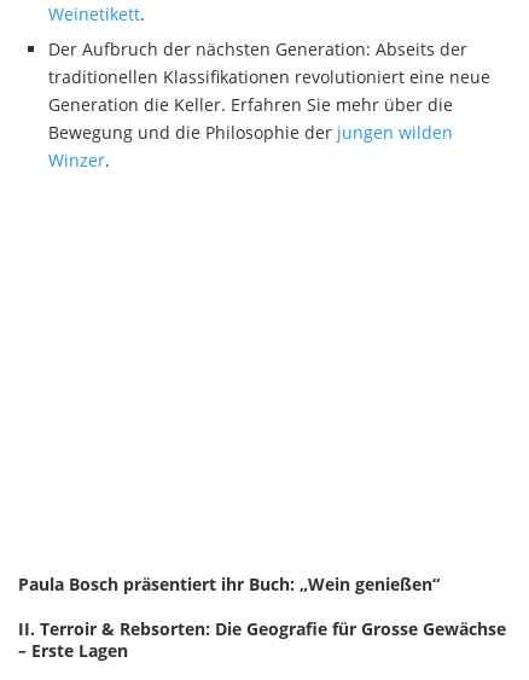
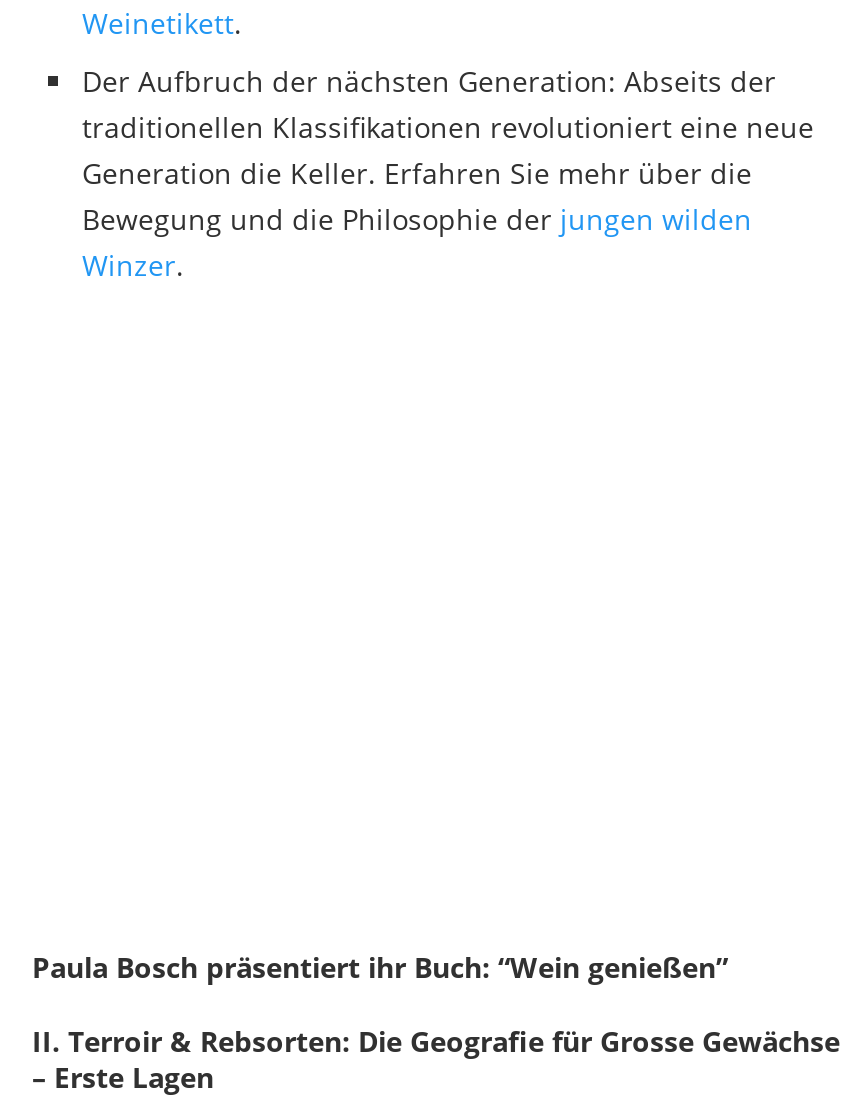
- Paula Bosch präsentiert ihr Buch: „Wein genießen“
+ Paula Bosch präsentiert ihr Buch: “Wein genießen”
